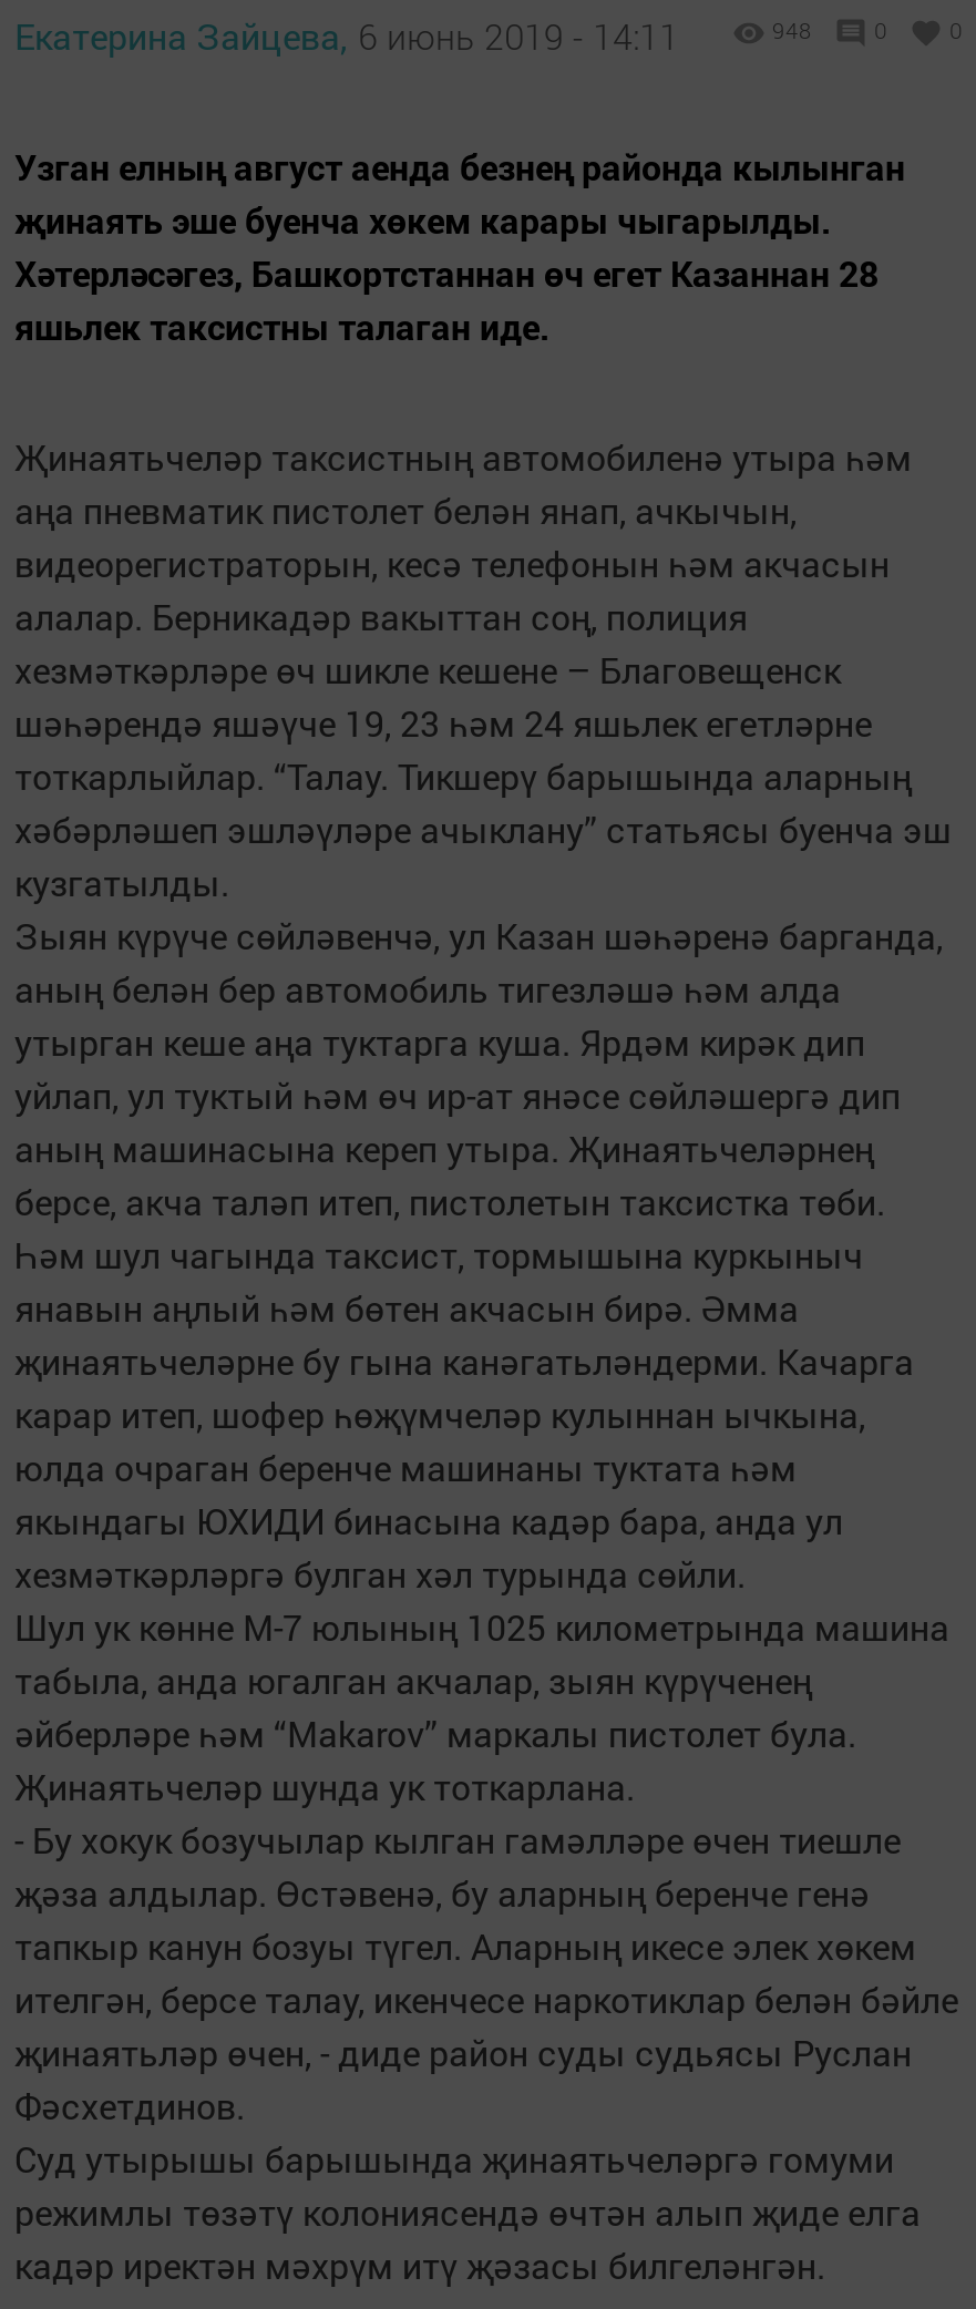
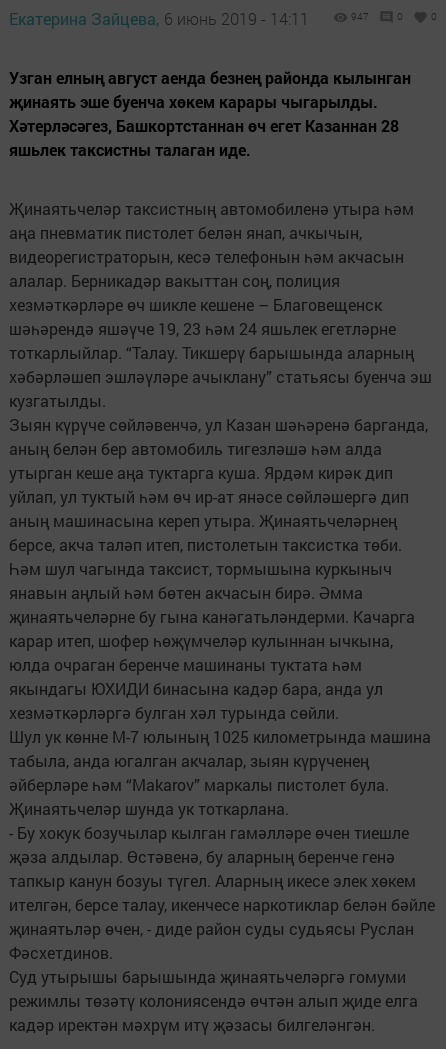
- 948
+ 947
